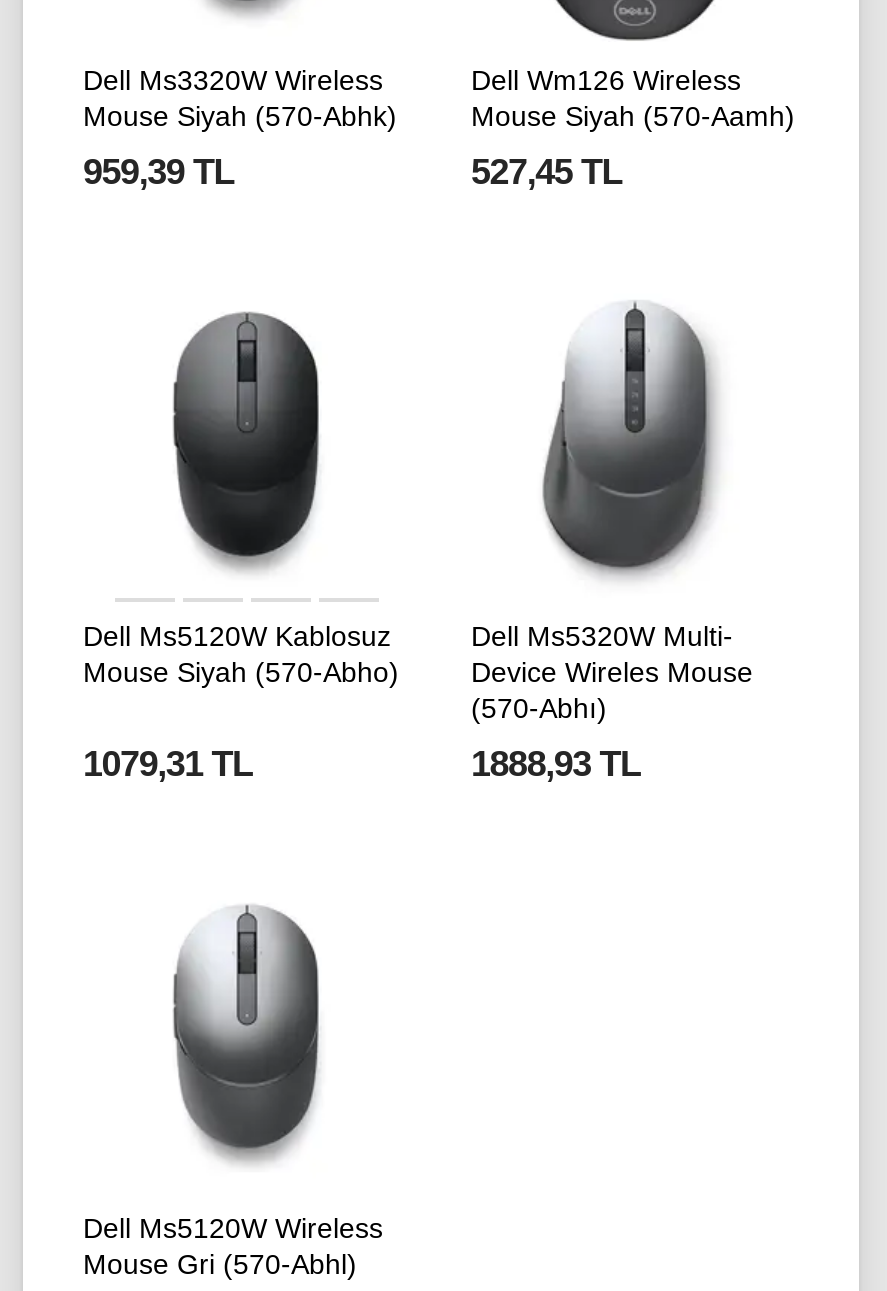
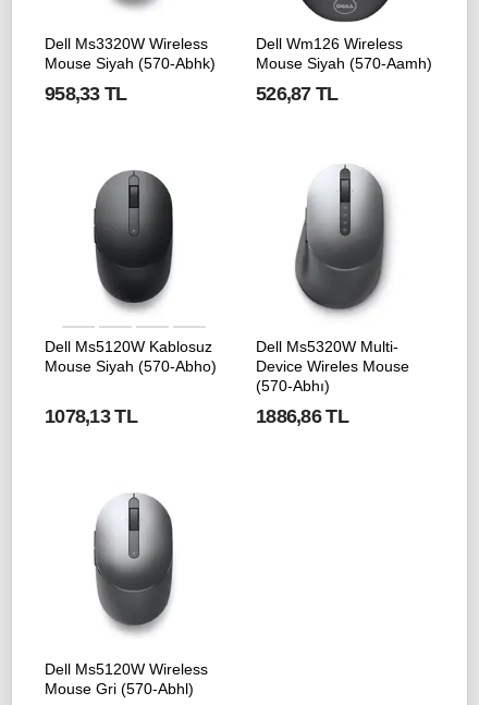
- 959,39 TL
+ 958,33 TL

- 527,45 TL
+ 526,87 TL

- 1079,31 TL
+ 1078,13 TL

- 1888,93 TL
+ 1886,86 TL
